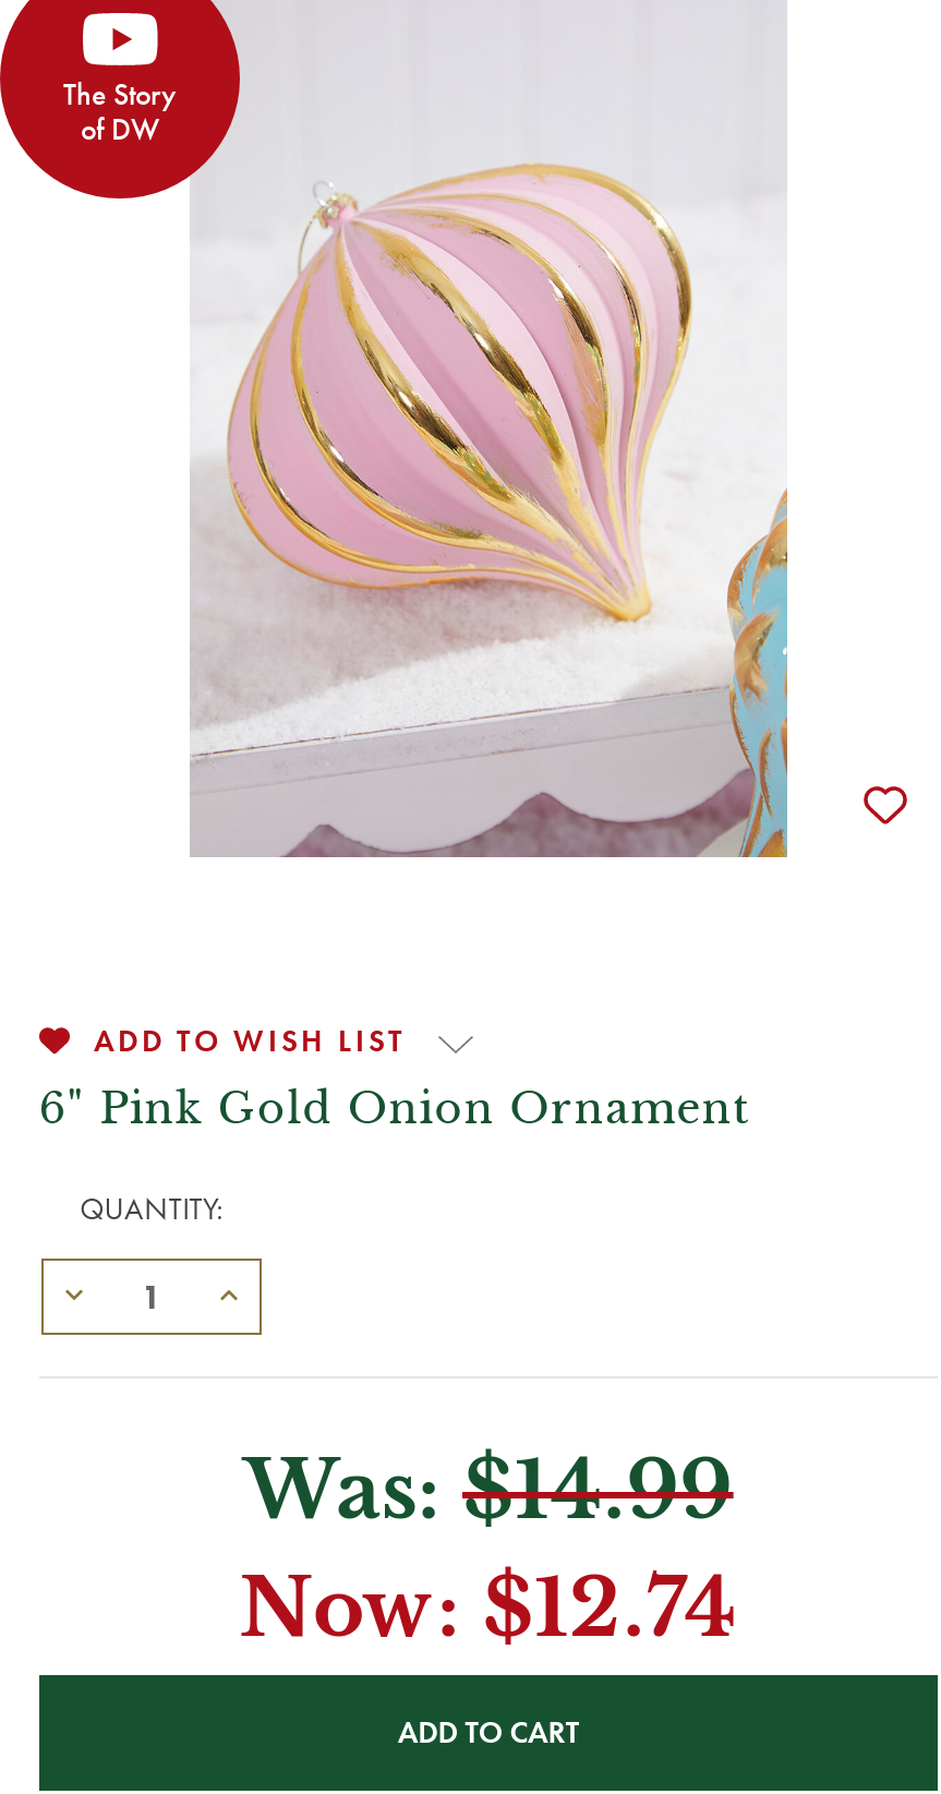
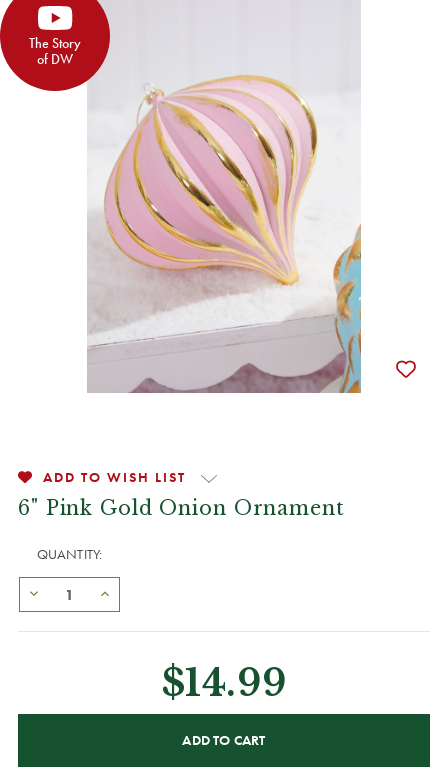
- Was: $14.99
- Now: $12.74
+ $14.99
